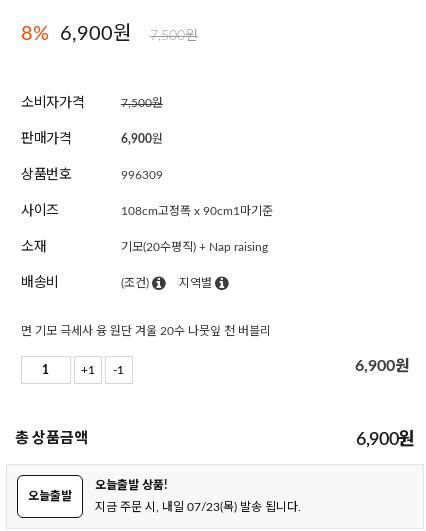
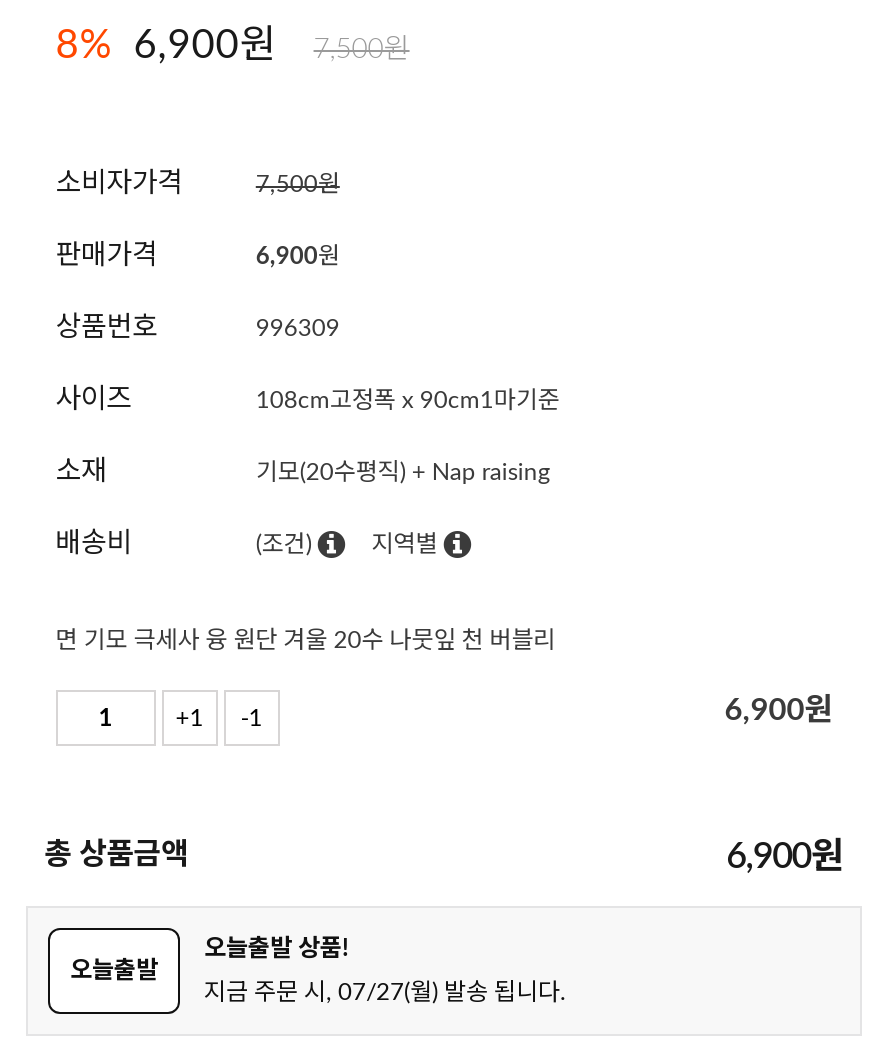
- 지금 주문 시, 내일 07/23(목) 발송 됩니다.
+ 지금 주문 시, 07/27(월) 발송 됩니다.
